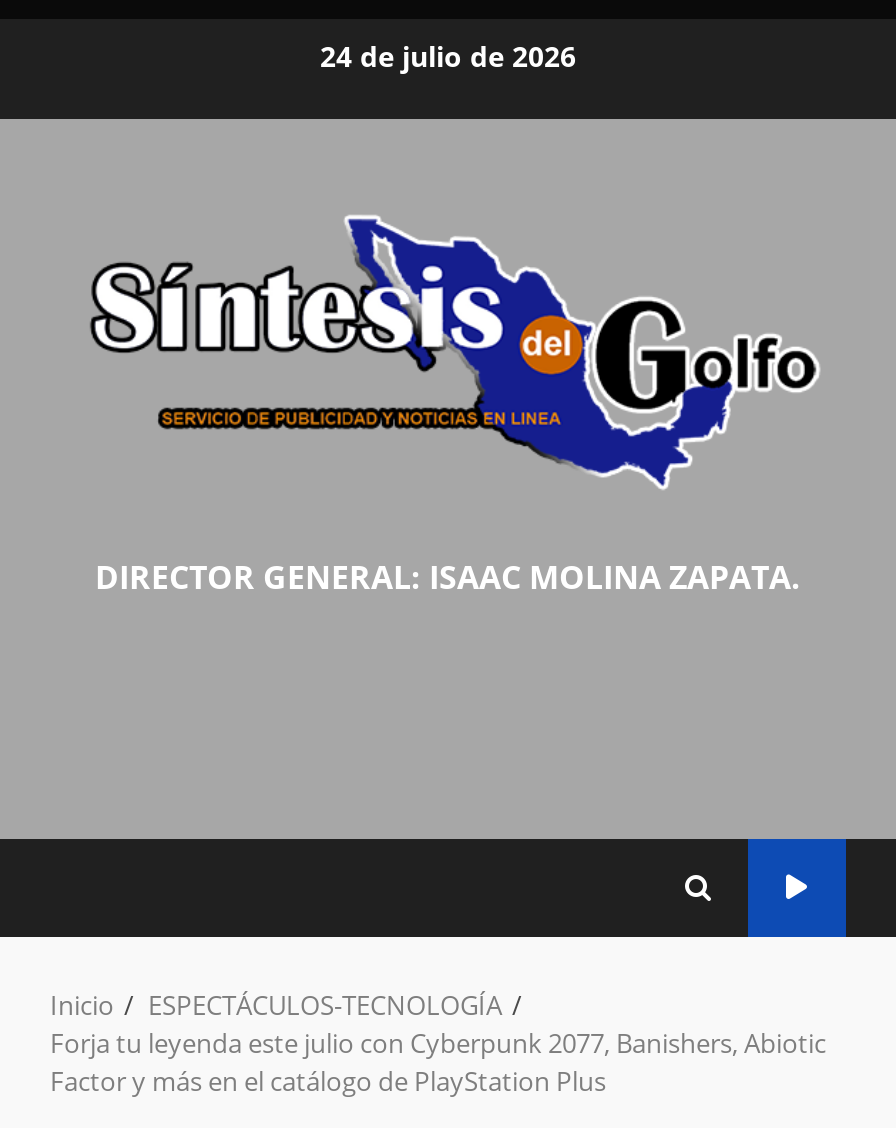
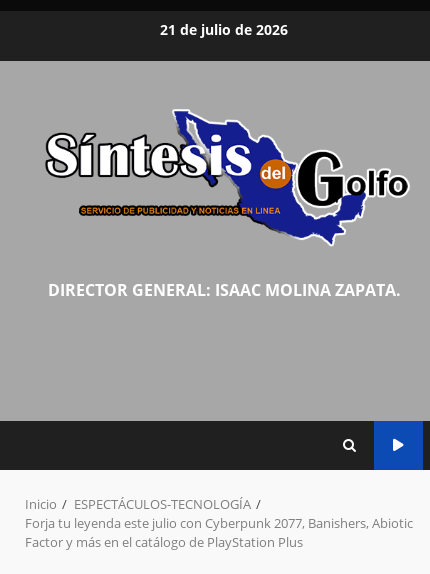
- 24 de julio de 2026
+ 21 de julio de 2026
